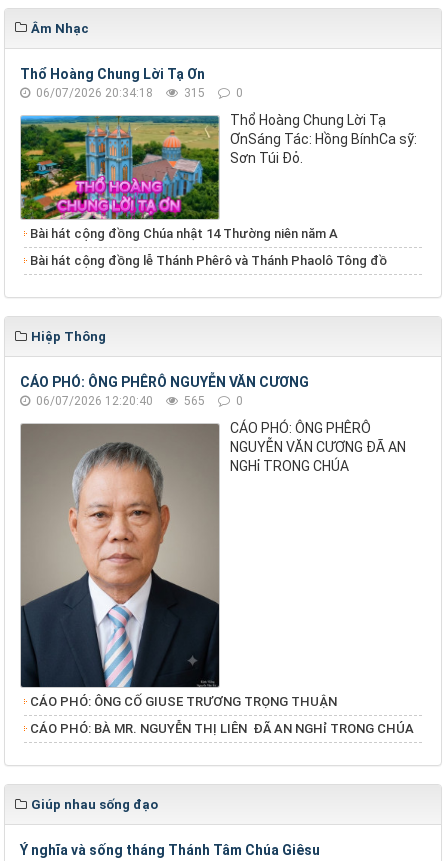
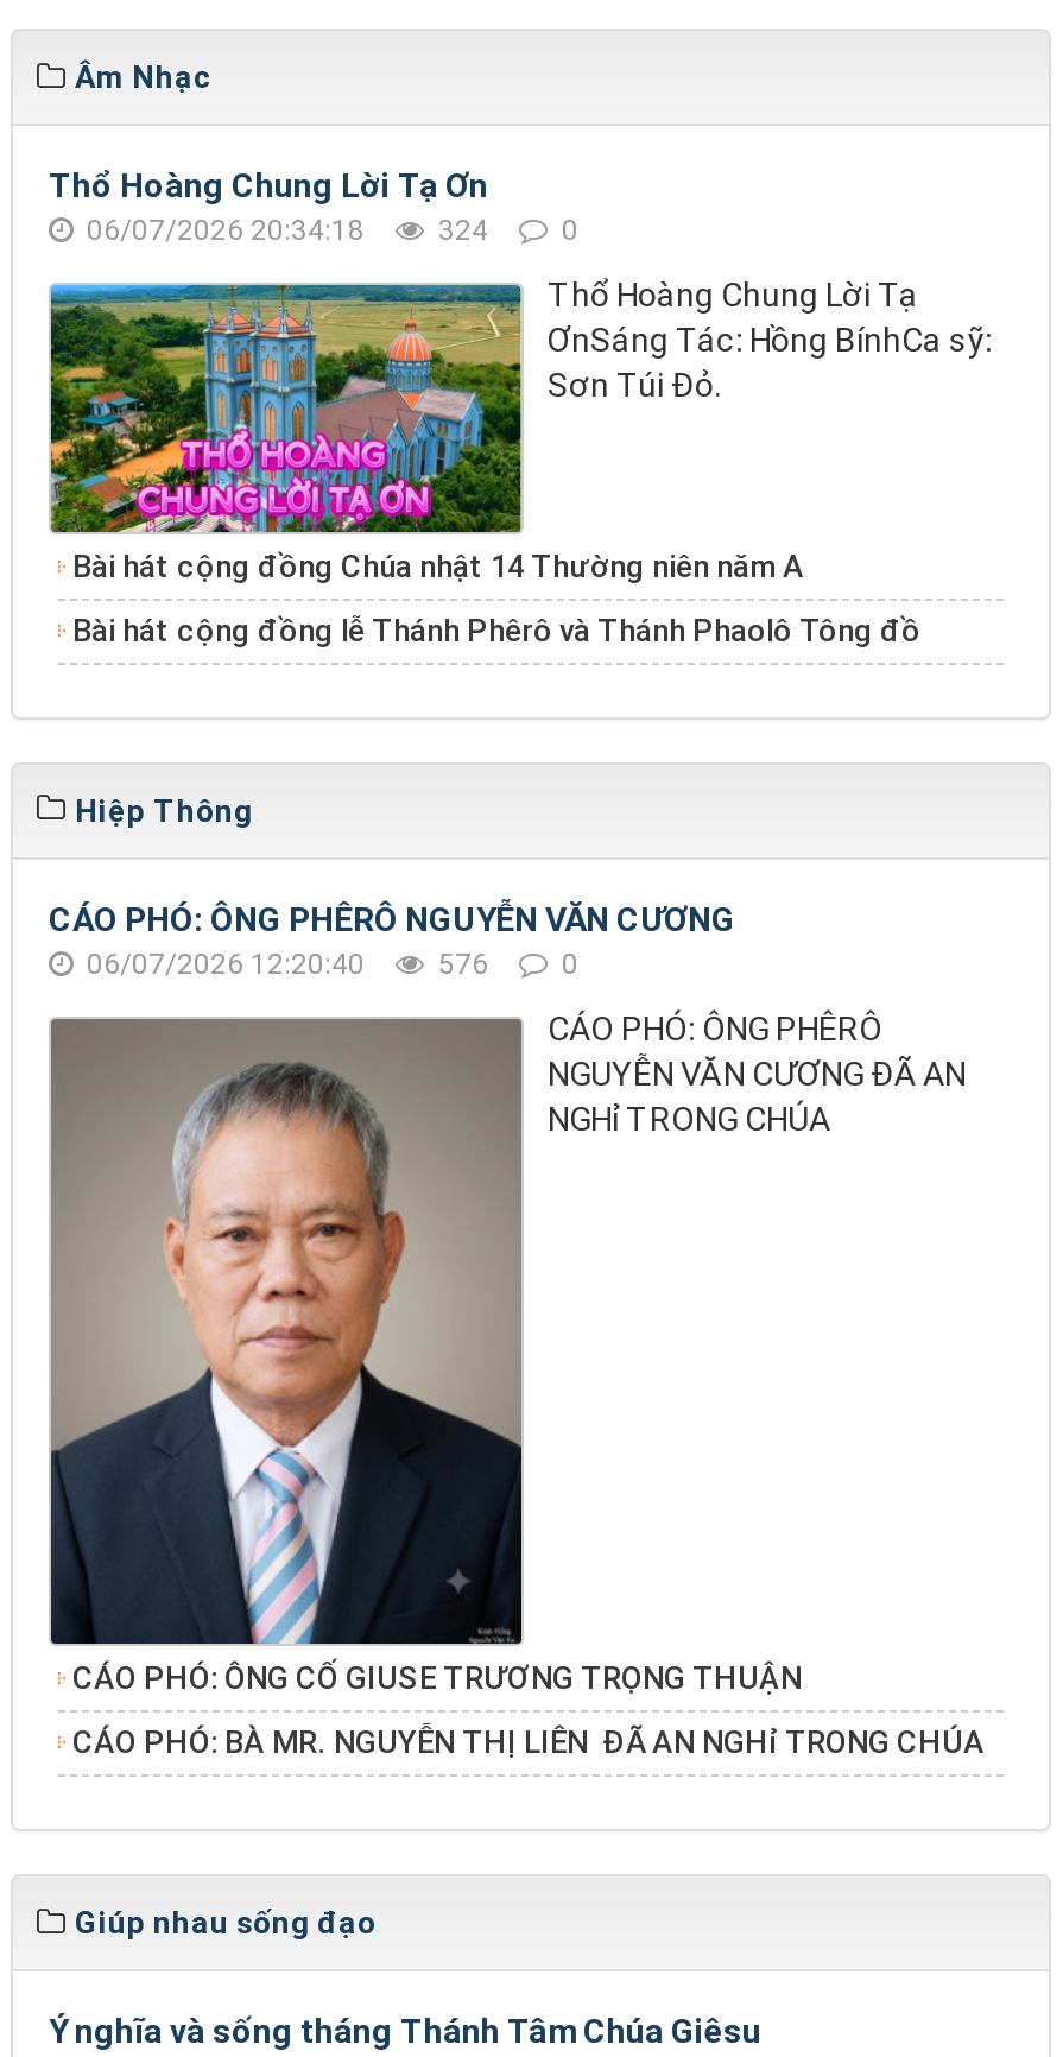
- 06/07/2026 20:34:18 315 0
+ 06/07/2026 20:34:18 324 0

- 06/07/2026 12:20:40 565 0
+ 06/07/2026 12:20:40 576 0
